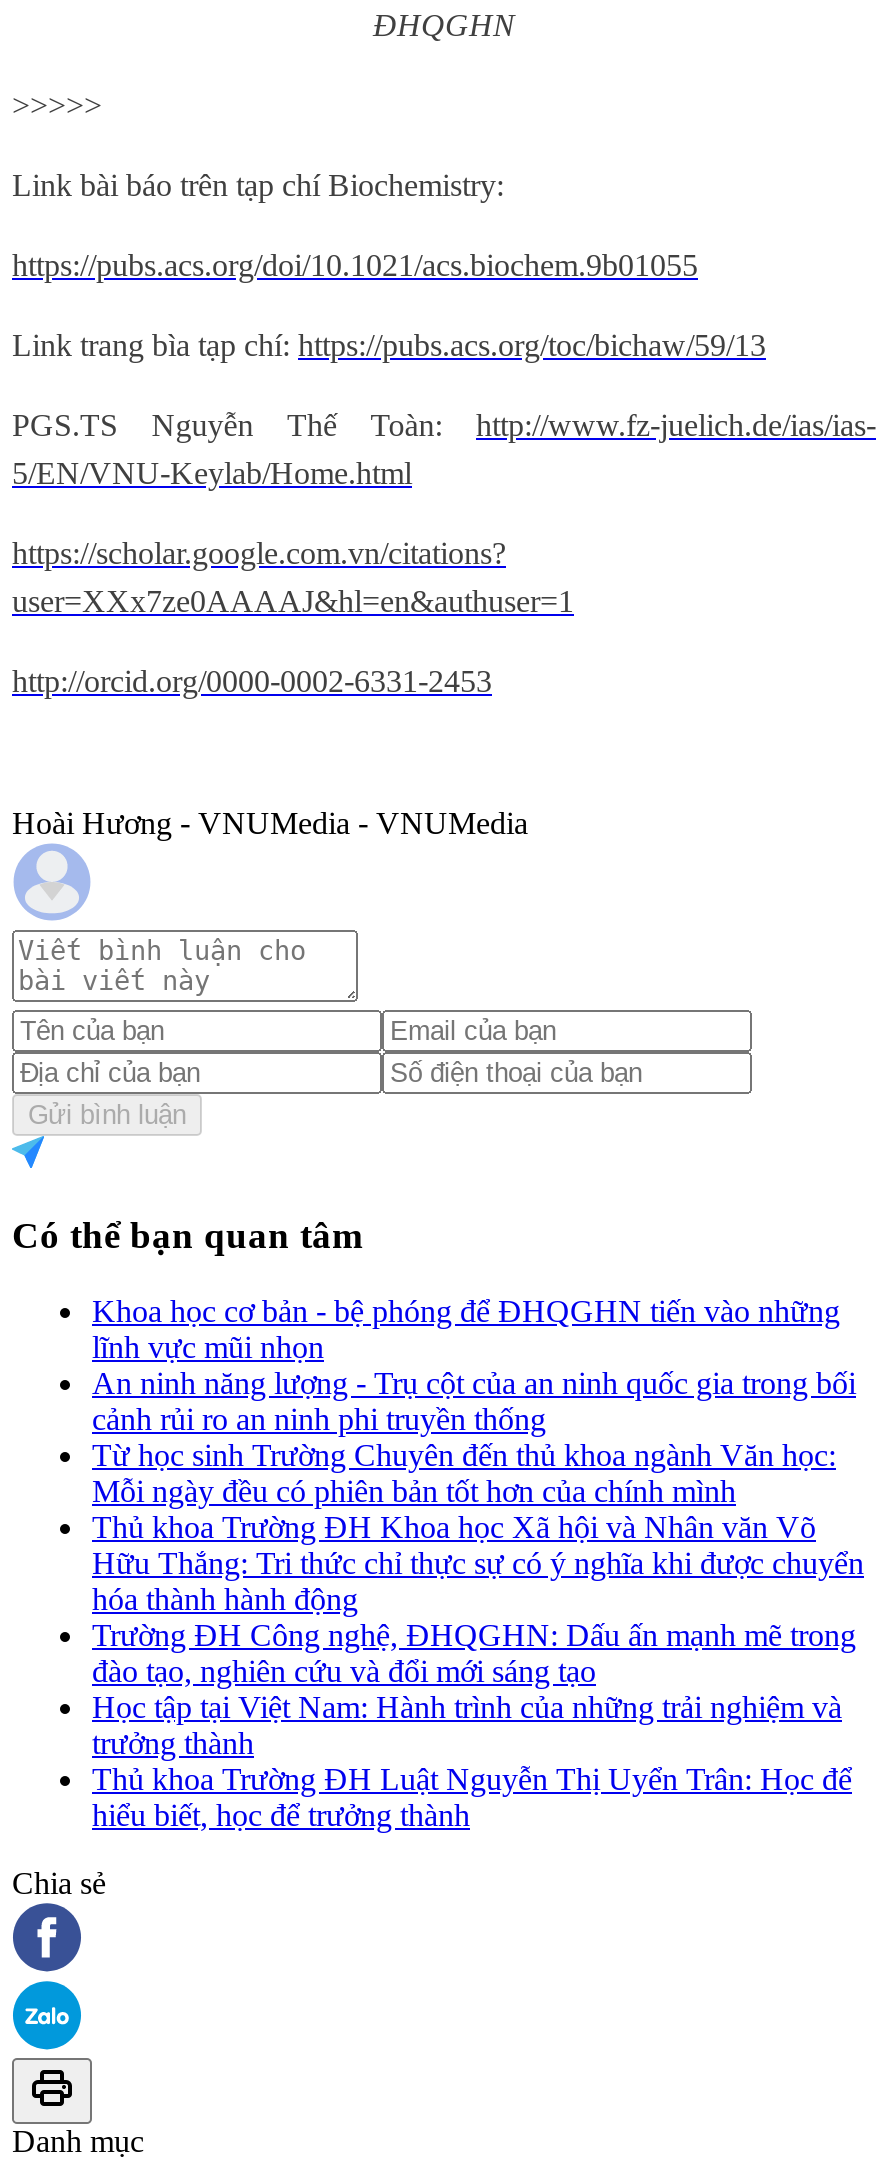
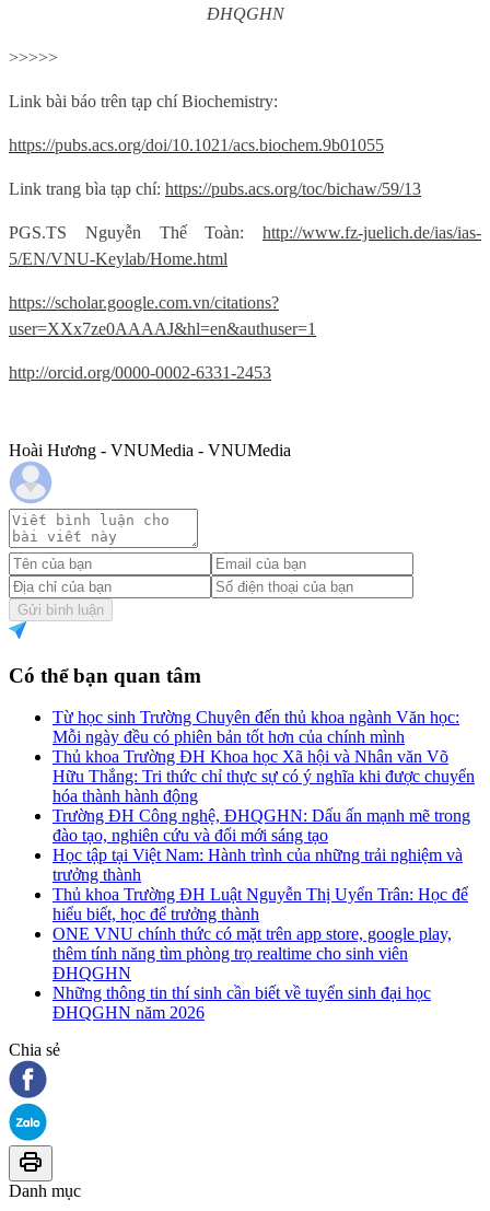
- Khoa học cơ bản - bệ phóng để ĐHQGHN tiến vào những
- lĩnh vực mũi nhọn
- An ninh năng lượng - Trụ cột của an ninh quốc gia trong bối
- cảnh rủi ro an ninh phi truyền thống

moved up: Từ học sinh Trường Chuyên đến thủ khoa ngành Văn học: | Mỗi ngày đều có phiên bản tốt hơn của chính mình | Thủ khoa Trường ĐH Khoa học Xã hội và Nhân văn Võ | ... | Thủ khoa Trường ĐH Luật Nguyễn Thị Uyển Trân: Học để | hiểu biết, học để trưởng thành

+ ONE VNU chính thức có mặt trên app store, google play,
+ thêm tính năng tìm phòng trọ realtime cho sinh viên
+ ĐHQGHN
+ Những thông tin thí sinh cần biết về tuyển sinh đại học
+ ĐHQGHN năm 2026
